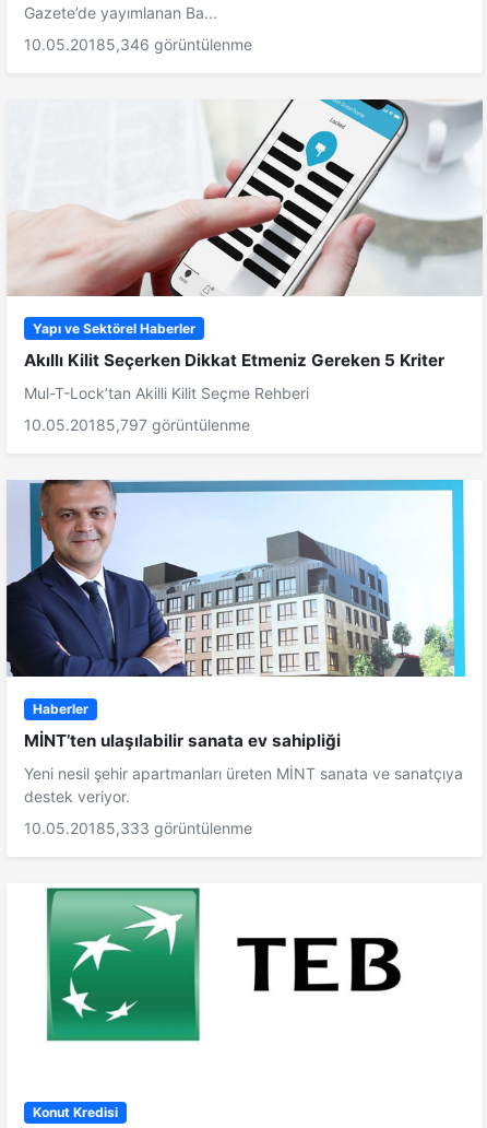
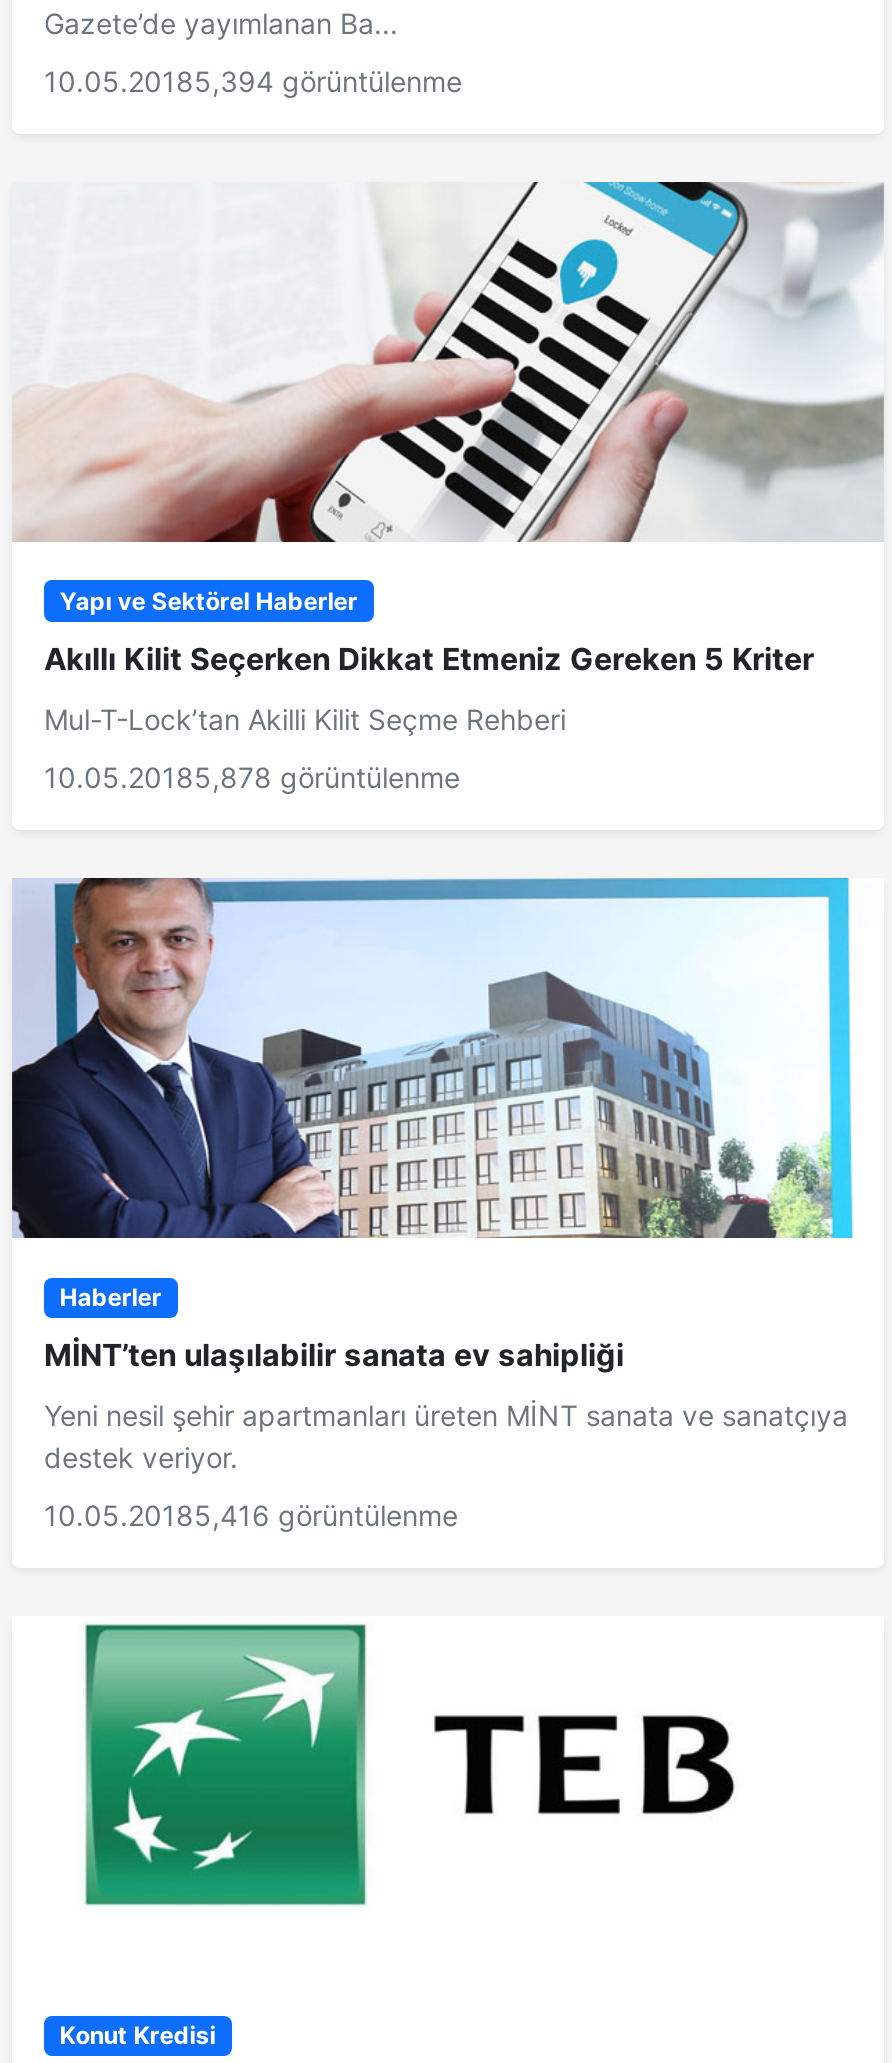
- 10.05.20185,346 görüntülenme
+ 10.05.20185,394 görüntülenme

- 10.05.20185,797 görüntülenme
+ 10.05.20185,878 görüntülenme

- 10.05.20185,333 görüntülenme
+ 10.05.20185,416 görüntülenme
